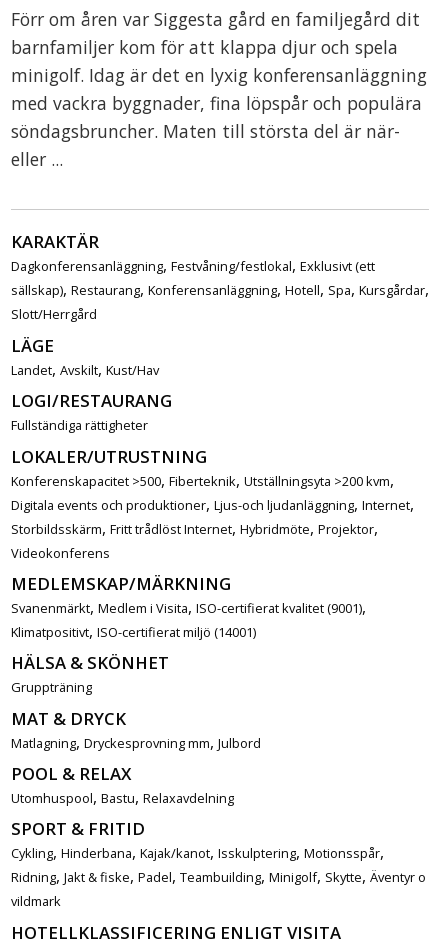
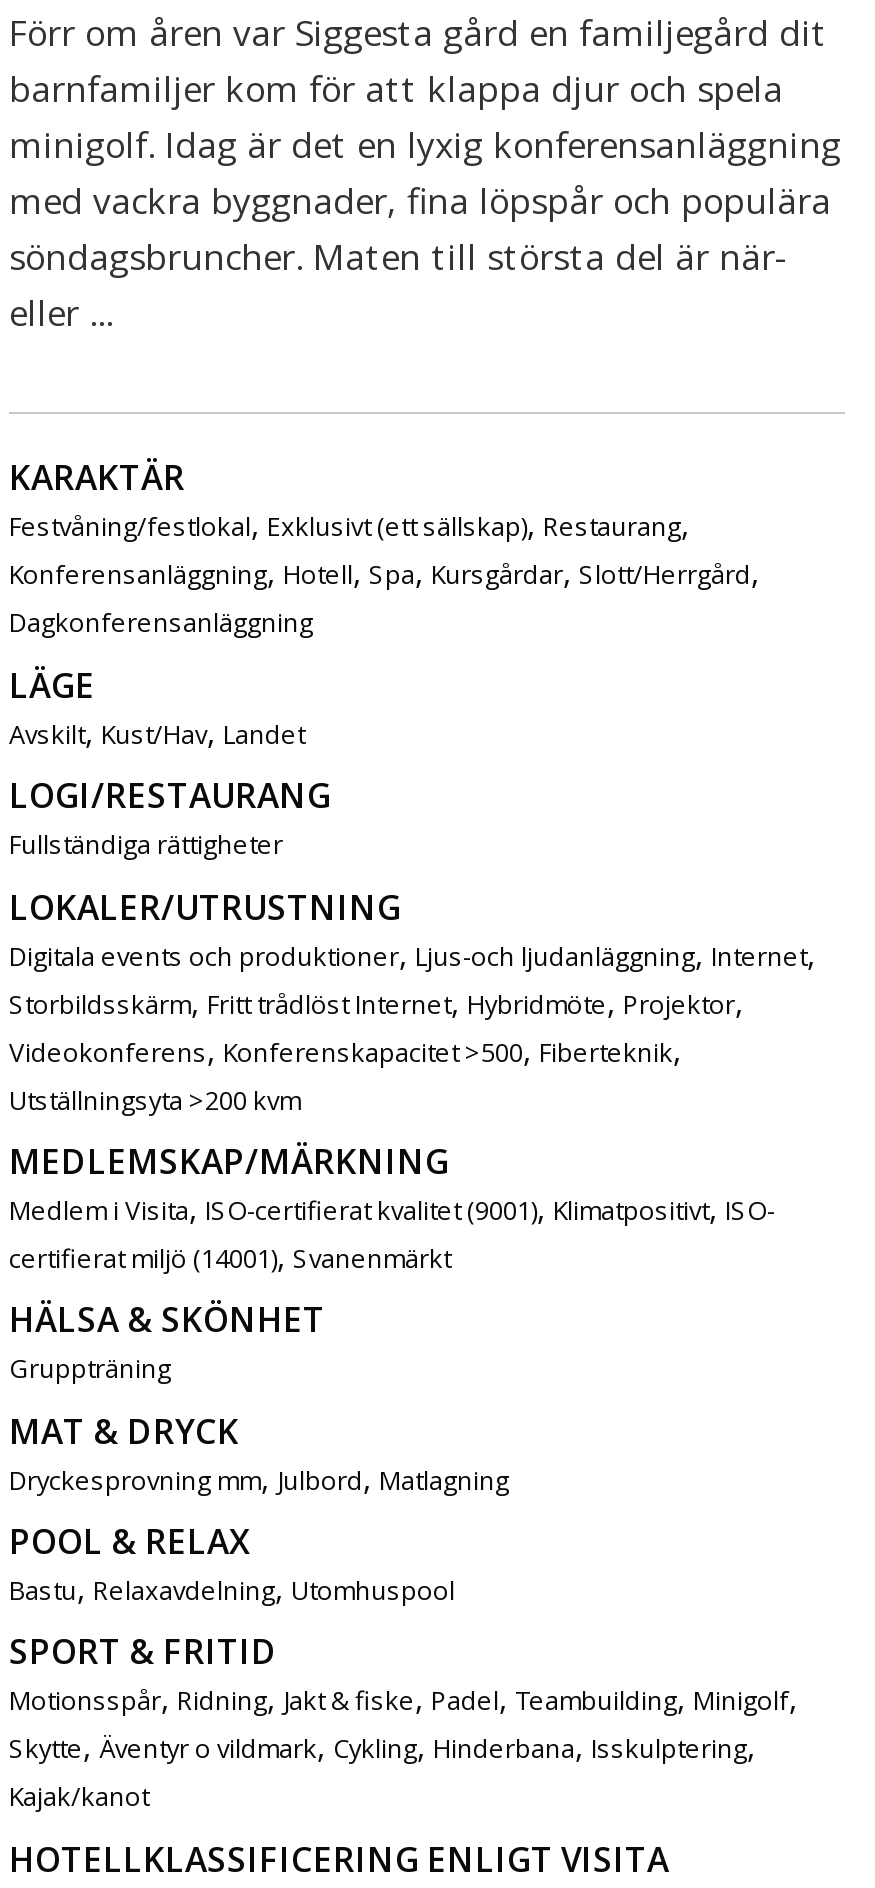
- Dagkonferensanläggning, Festvåning/festlokal, Exklusivt (ett
- sällskap), Restaurang, Konferensanläggning, Hotell, Spa, Kursgårdar,
- Slott/Herrgård
+ Festvåning/festlokal, Exklusivt (ett sällskap), Restaurang,
+ Konferensanläggning, Hotell, Spa, Kursgårdar, Slott/Herrgård,
+ Dagkonferensanläggning

- Landet, Avskilt, Kust/Hav
+ Avskilt, Kust/Hav, Landet

- Konferenskapacitet >500, Fiberteknik, Utställningsyta >200 kvm,

moved up: Digitala events och produktioner, Ljus-och ljudanläggning, Internet, | Storbildsskärm, Fritt trådlöst Internet, Hybridmöte, Projektor,

- Videokonferens
+ Videokonferens, Konferenskapacitet >500, Fiberteknik,
+ Utställningsyta >200 kvm

- Svanenmärkt, Medlem i Visita, ISO-certifierat kvalitet (9001),
- Klimatpositivt, ISO-certifierat miljö (14001)
+ Medlem i Visita, ISO-certifierat kvalitet (9001), Klimatpositivt, ISO-
+ certifierat miljö (14001), Svanenmärkt

- Matlagning, Dryckesprovning mm, Julbord
+ Dryckesprovning mm, Julbord, Matlagning

- Utomhuspool, Bastu, Relaxavdelning
+ Bastu, Relaxavdelning, Utomhuspool

- Cykling, Hinderbana, Kajak/kanot, Isskulptering, Motionsspår,
- Ridning, Jakt & fiske, Padel, Teambuilding, Minigolf, Skytte, Äventyr o
- vildmark
+ Motionsspår, Ridning, Jakt & fiske, Padel, Teambuilding, Minigolf,
+ Skytte, Äventyr o vildmark, Cykling, Hinderbana, Isskulptering,
+ Kajak/kanot
